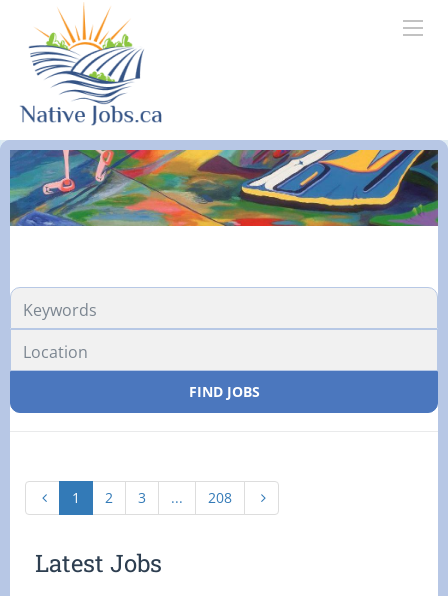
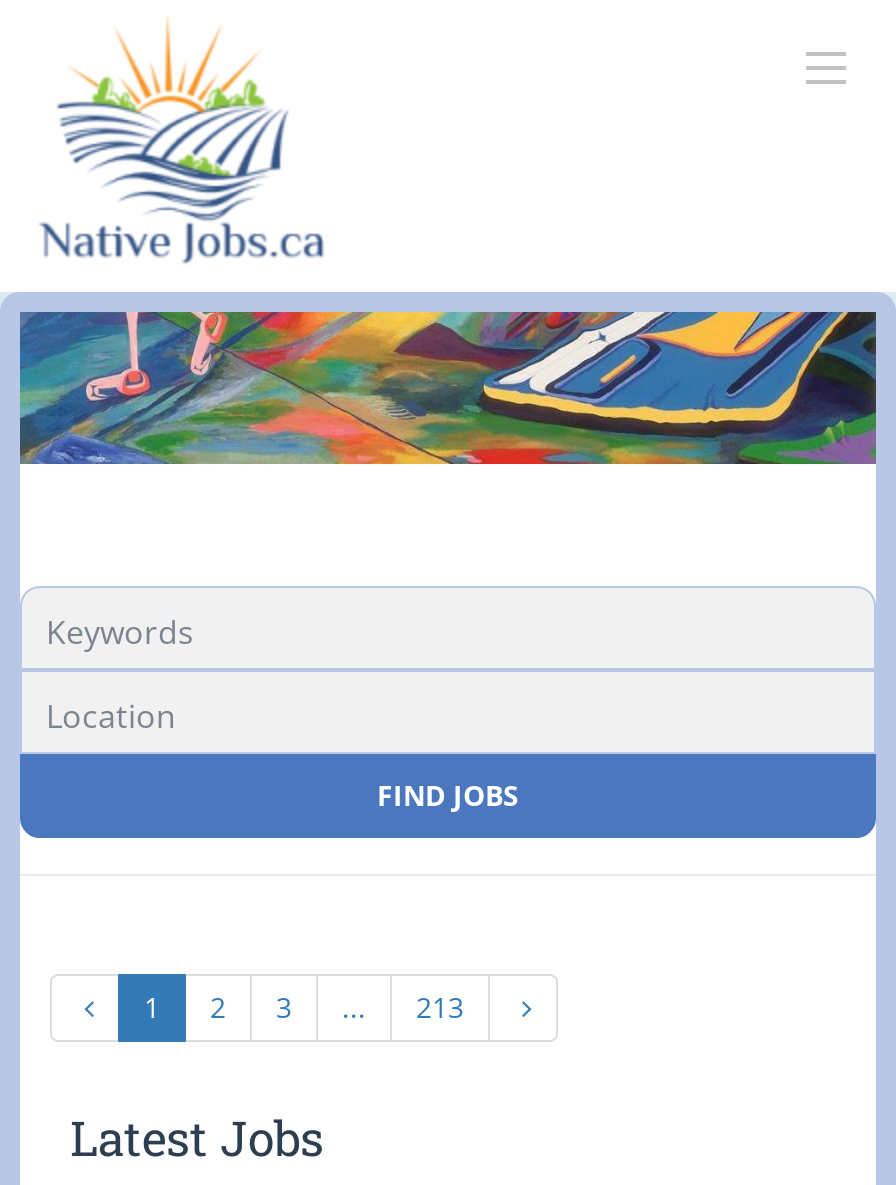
- 208
+ 213
